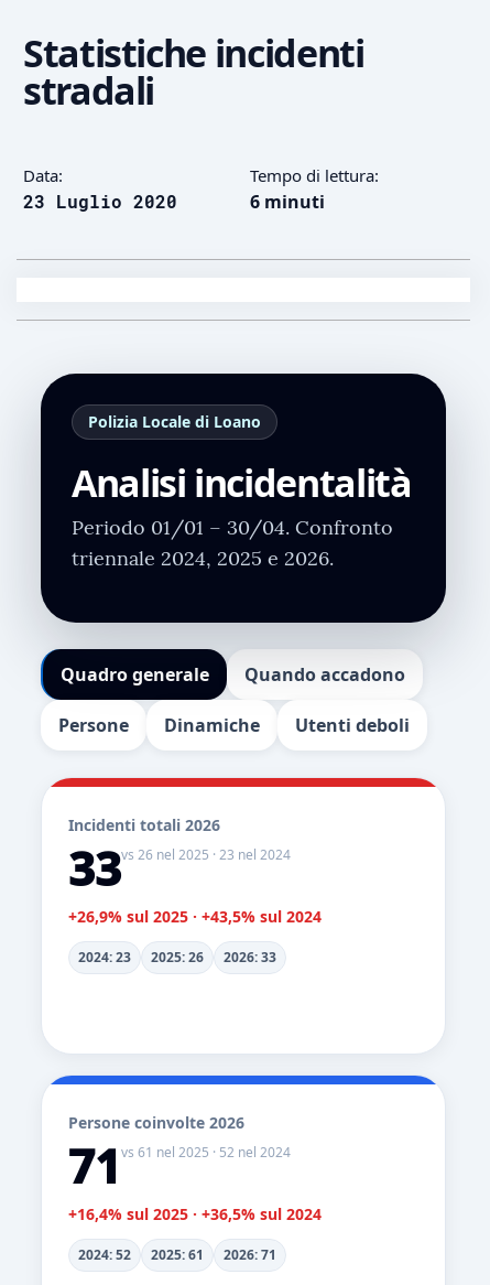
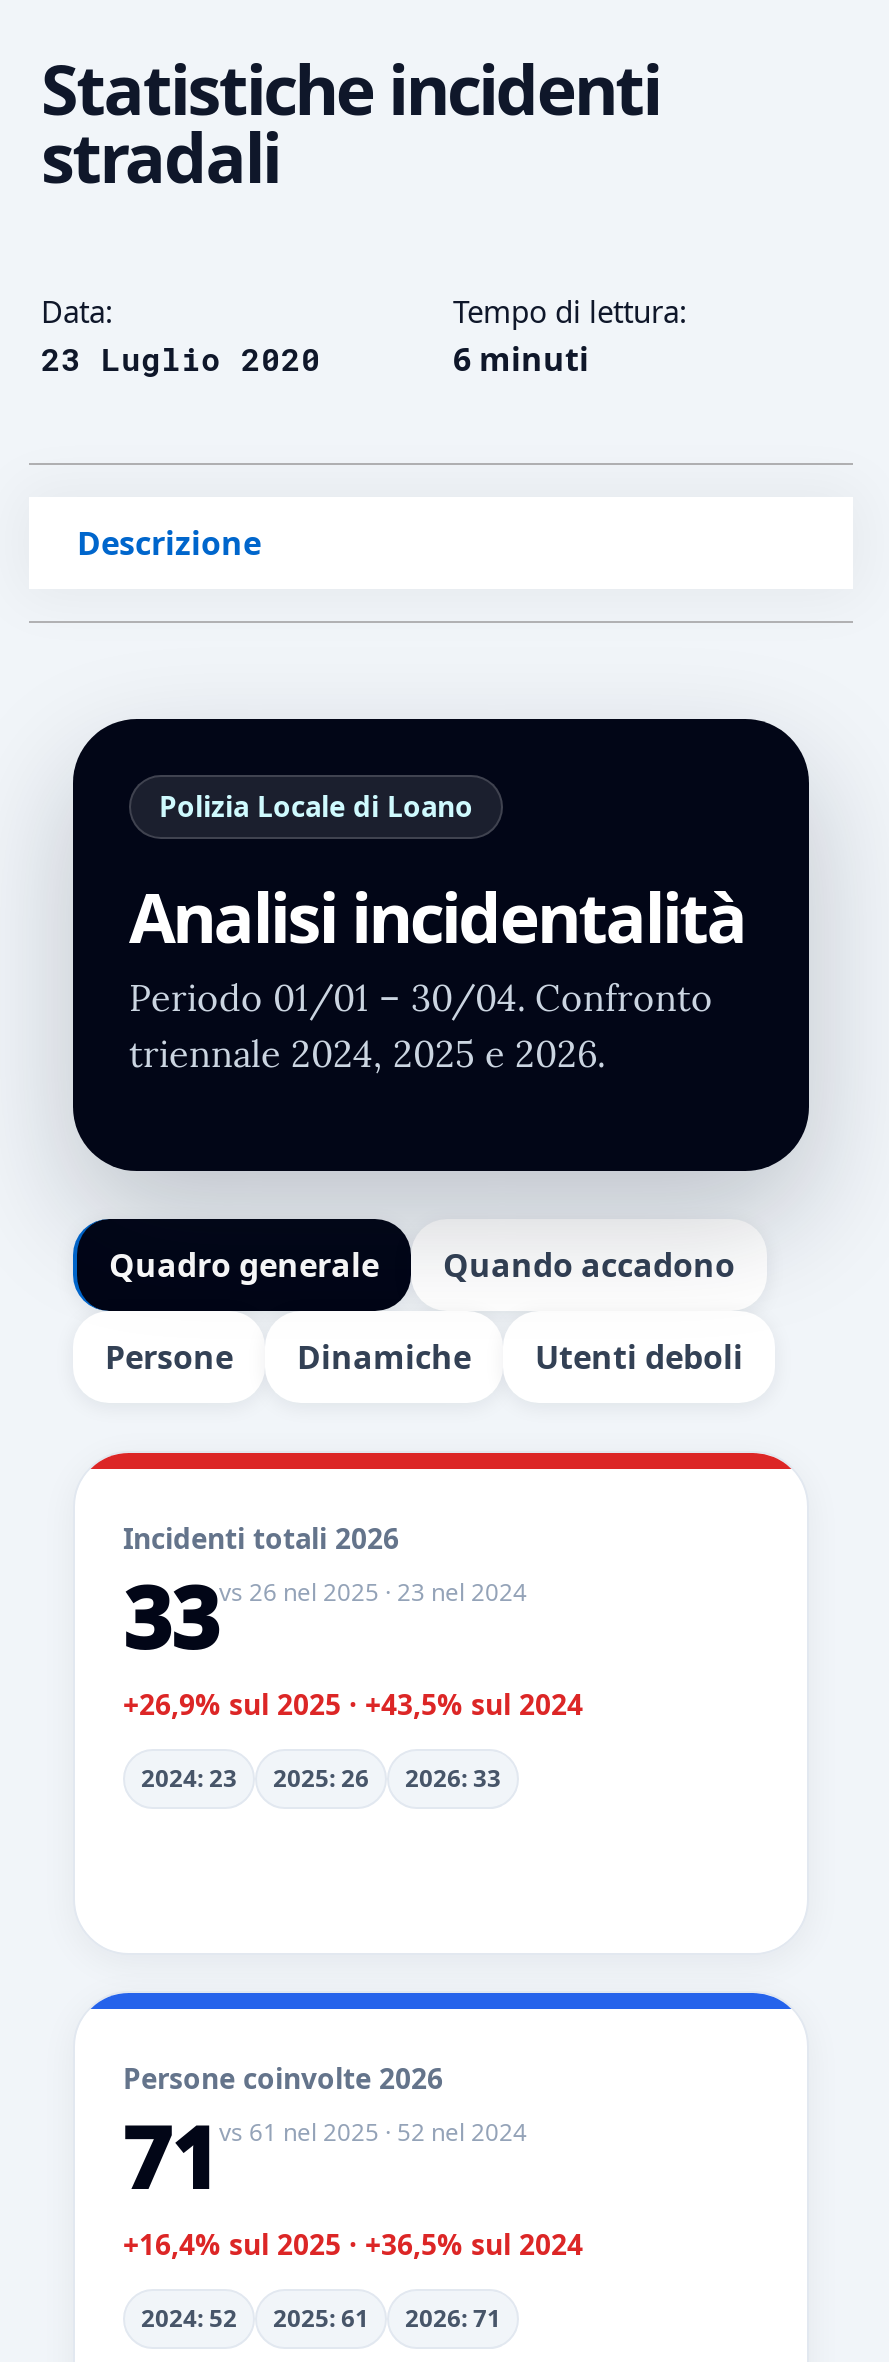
+ Descrizione
